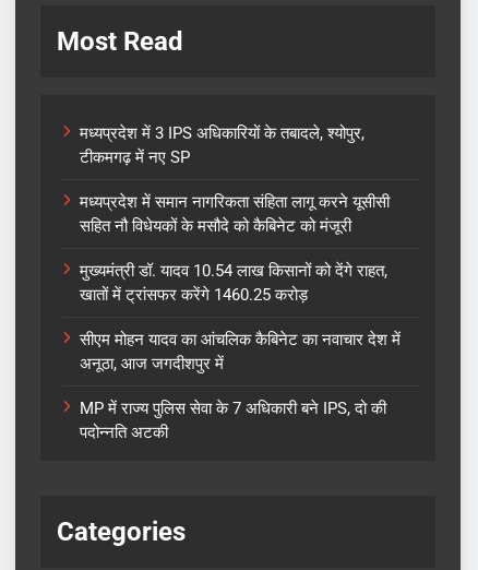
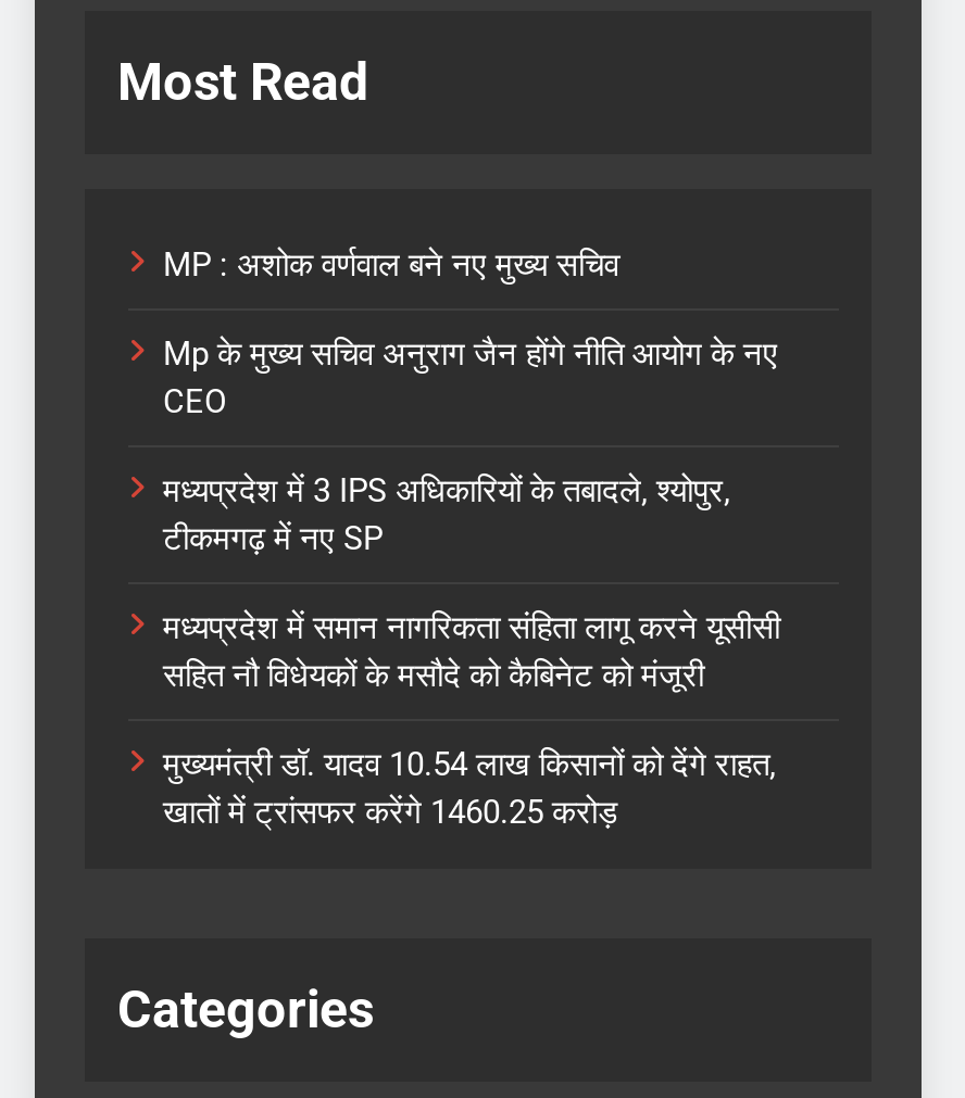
+ MP : अशोक वर्णवाल बने नए मुख्य सचिव
+ Mp के मुख्य सचिव अनुराग जैन होंगे नीति आयोग के नए
+ CEO

moved down: मध्यप्रदेश में 3 IPS अधिकारियों के तबादले, श्योपुर, | टीकमगढ़ में नए SP | मध्यप्रदेश में समान नागरिकता संहिता लागू करने यूसीसी | सहित नौ विधेयकों के मसौदे को कैबिनेट को मंजूरी | मुख्यमंत्री डॉ. यादव 10.54 लाख किसानों को देंगे राहत, | खातों में ट्रांसफर करेंगे 1460.25 करोड़

- सीएम मोहन यादव का आंचलिक कैबिनेट का नवाचार देश में
- अनूठा, आज जगदीशपुर में
- MP में राज्य पुलिस सेवा के 7 अधिकारी बने IPS, दो की
- पदोन्नति अटकी
